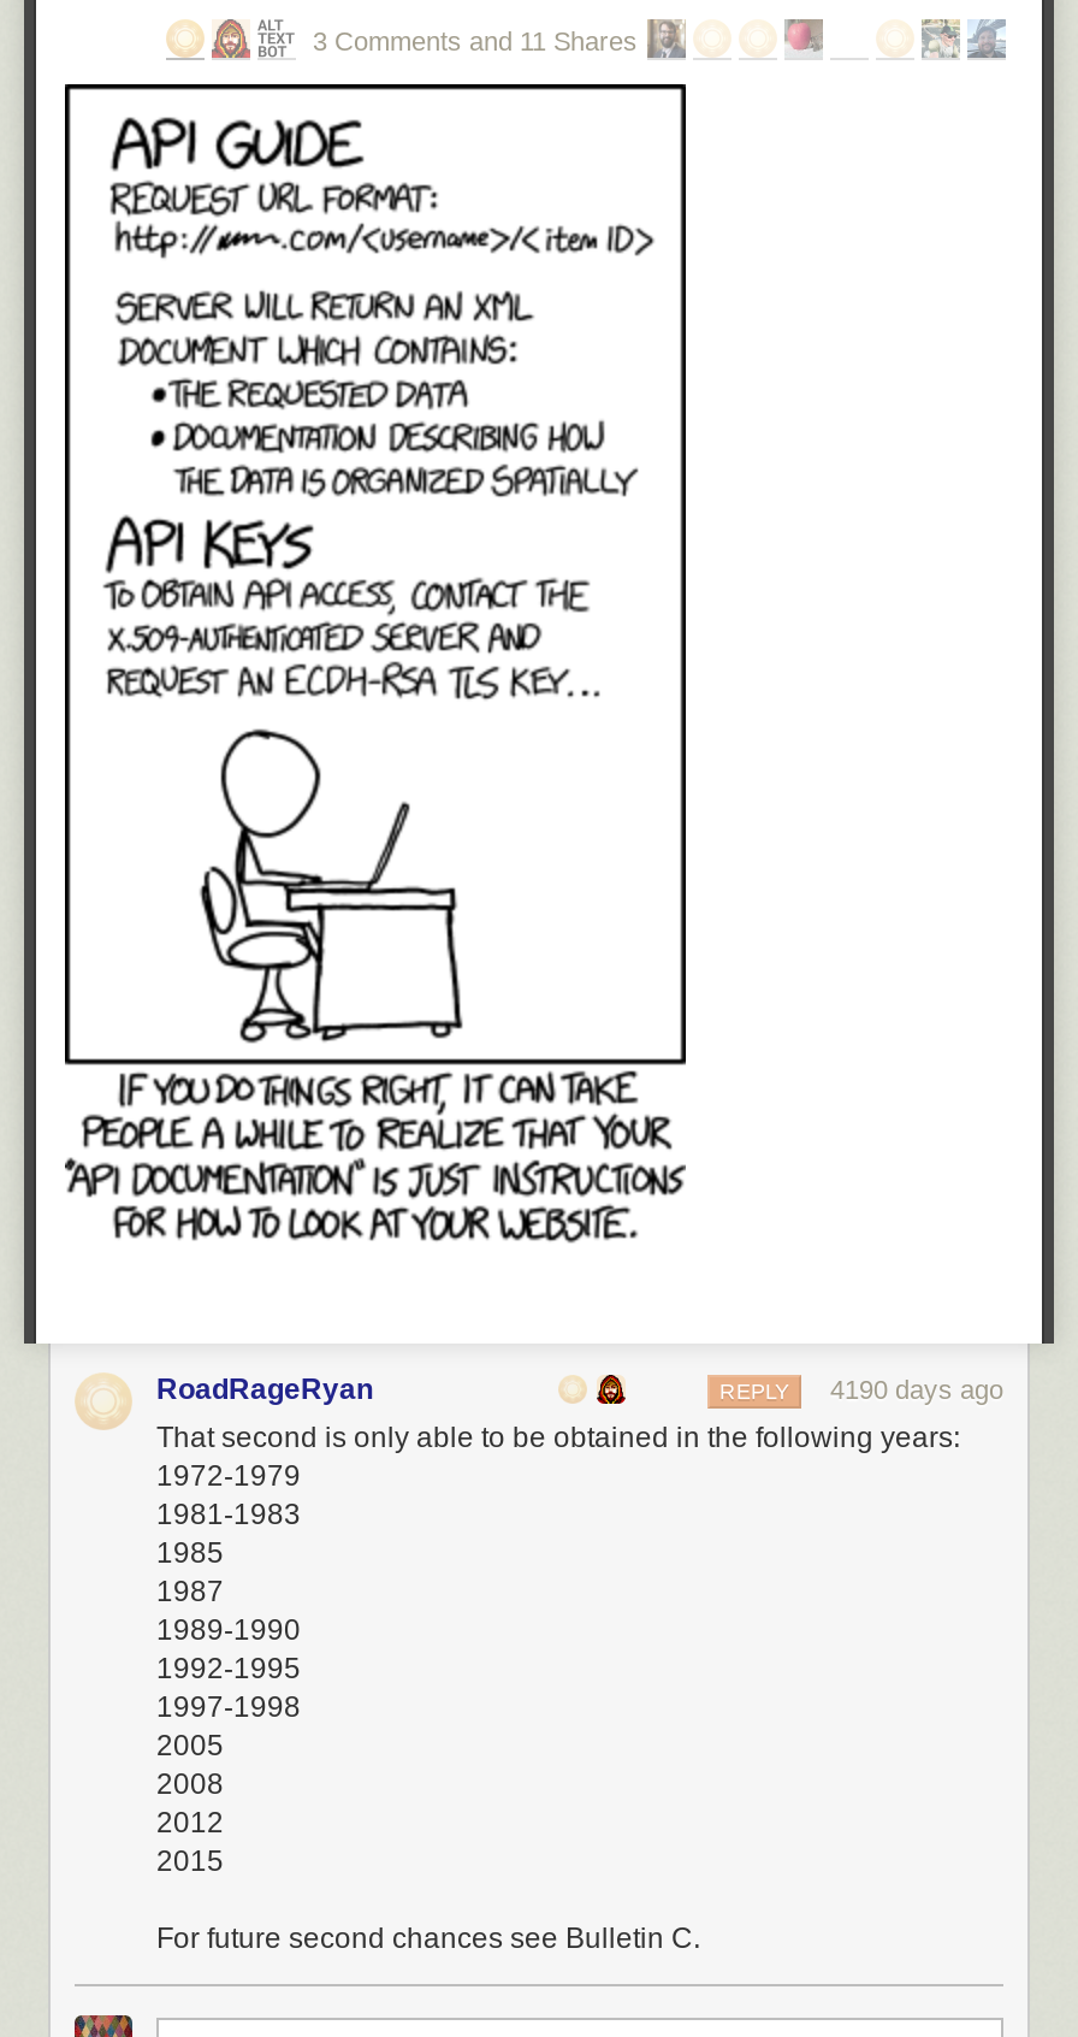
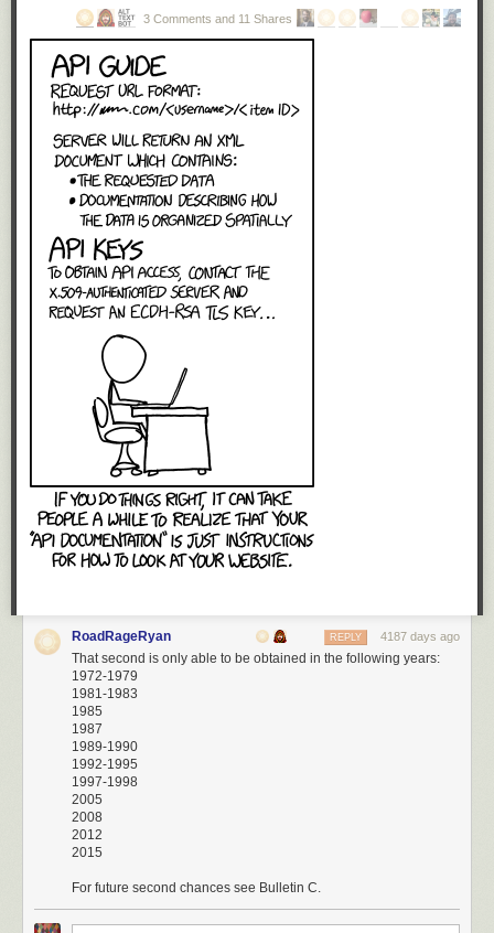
- REPLY 4190 days ago
+ REPLY 4187 days ago
